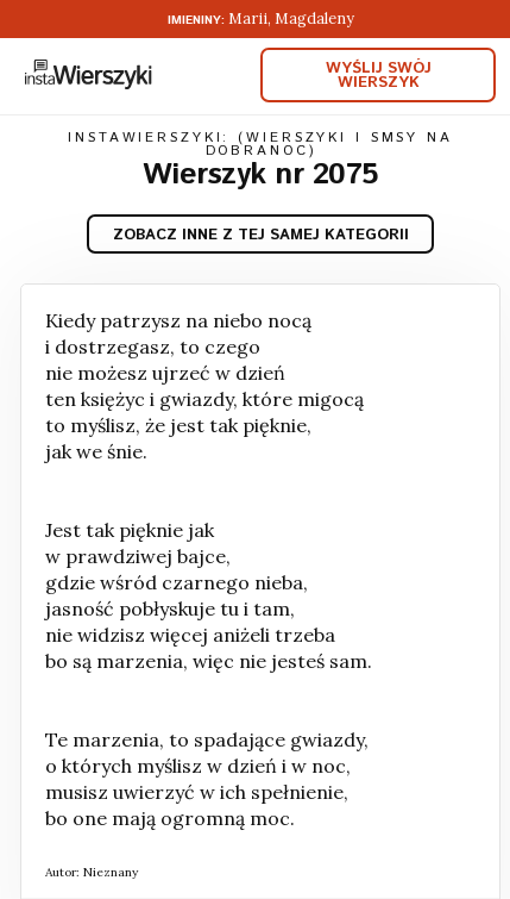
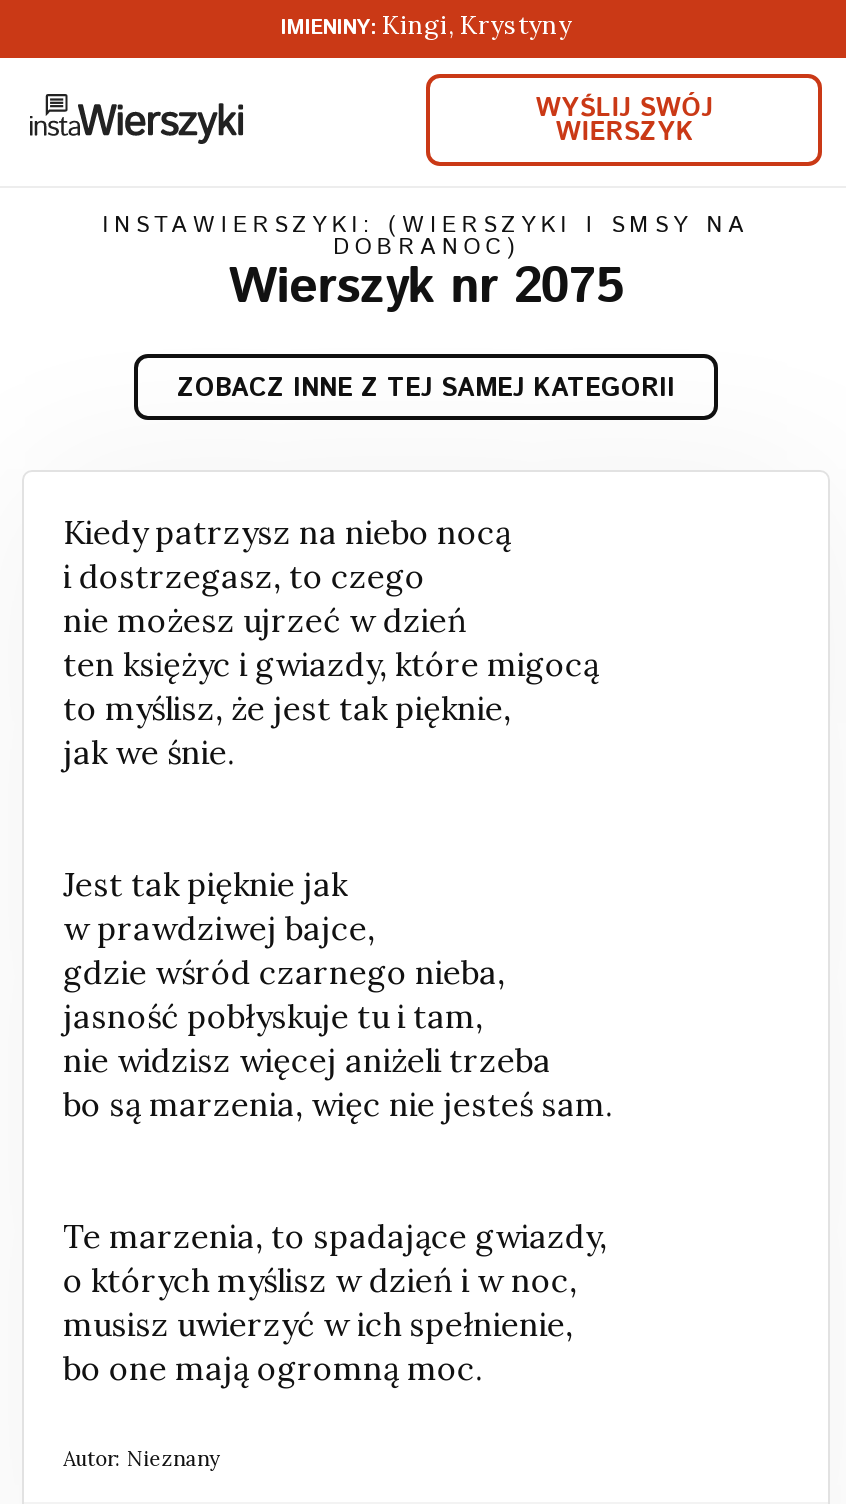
- IMIENINY: Marii, Magdaleny
+ IMIENINY: Kingi, Krystyny
